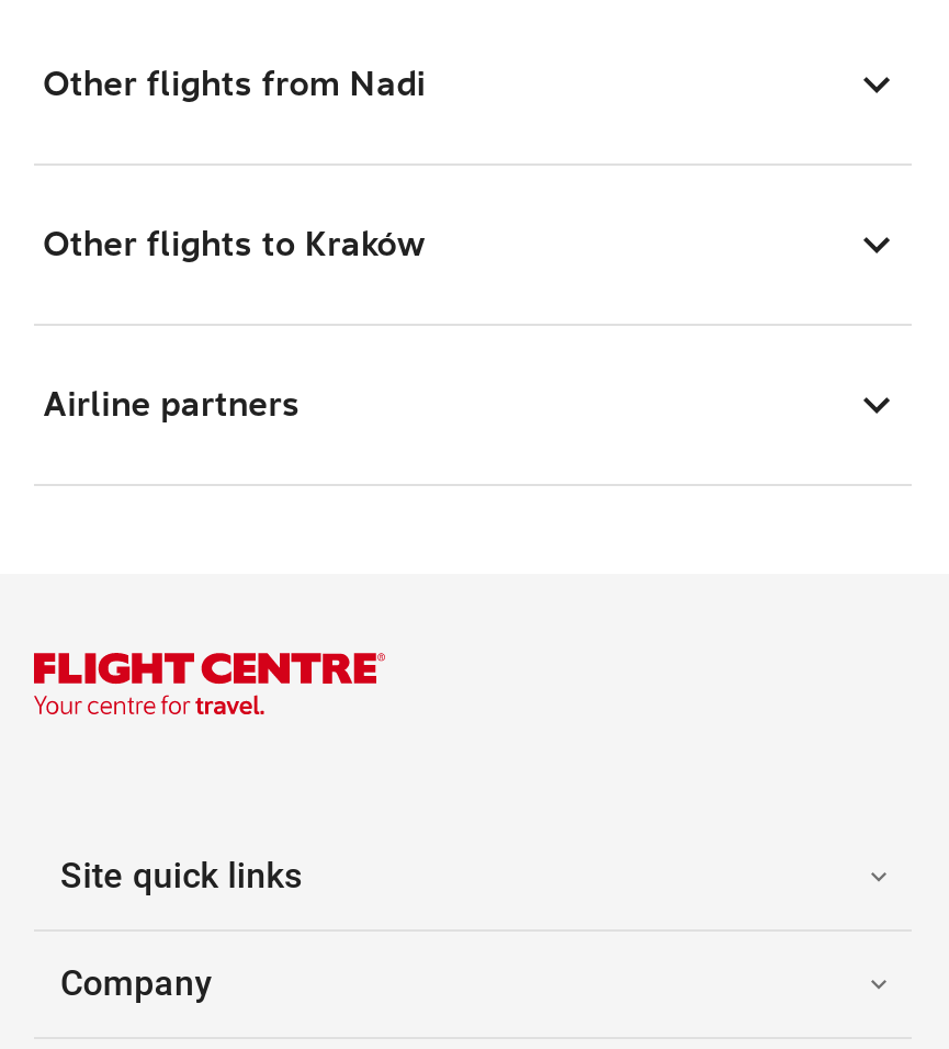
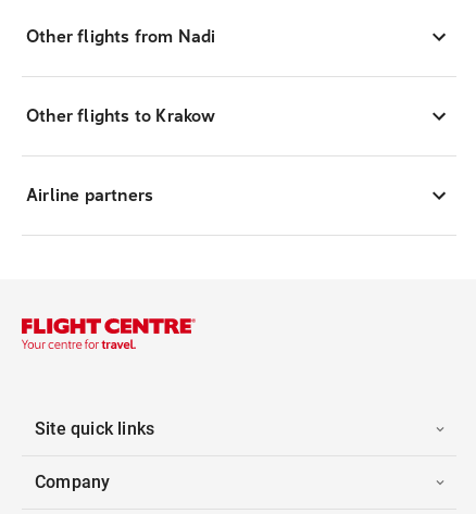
- Other flights to Kraków
+ Other flights to Krakow
